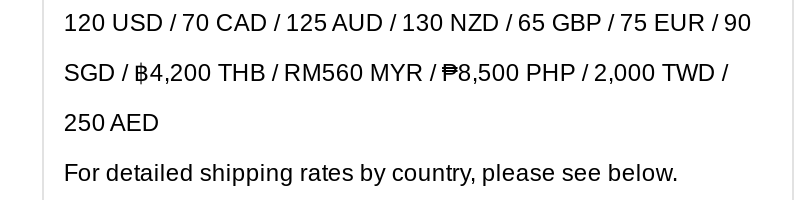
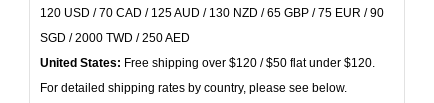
- SGD / ฿4,200 THB / RM560 MYR / ₱8,500 PHP / 2,000 TWD /
+ SGD / 2000 TWD / 250 AED

- 250 AED
+ United States: Free shipping over $120 / $50 flat under $120.
